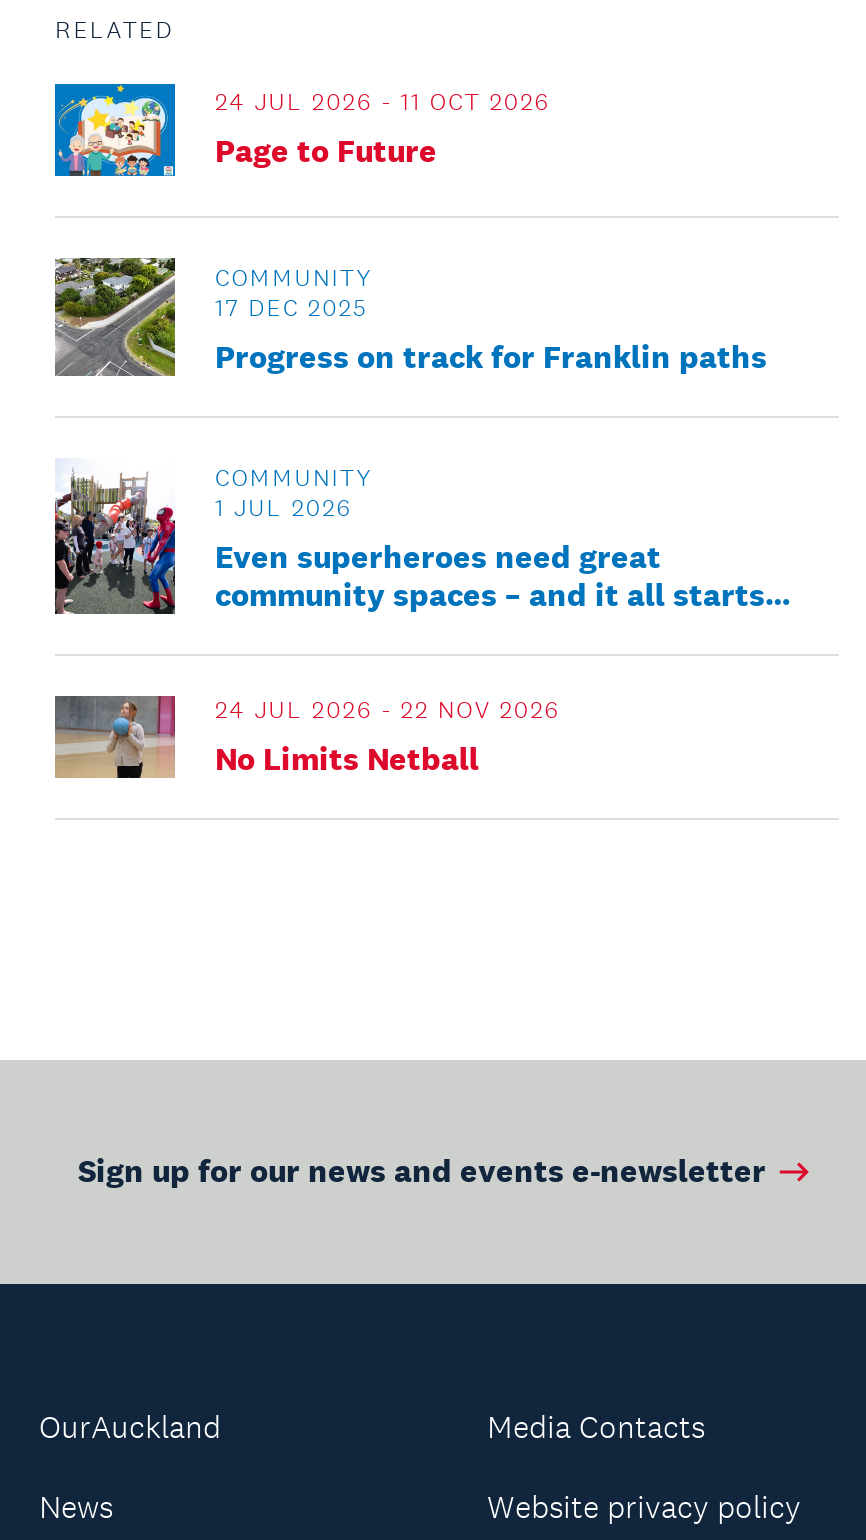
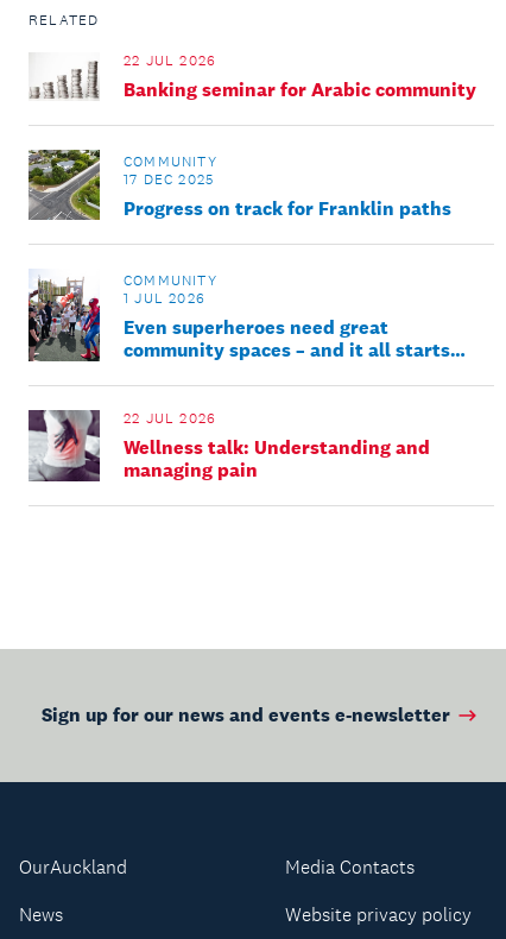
- [image]
- 24 JUL 2026 - 11 OCT 2026
- Page to Future
+ [image]
+ 22 JUL 2026
+ Banking seminar for Arabic community

- [image]
- 24 JUL 2026 - 22 NOV 2026
- No Limits Netball
+ [image]
+ 22 JUL 2026
+ Wellness talk: Understanding and
+ managing pain
